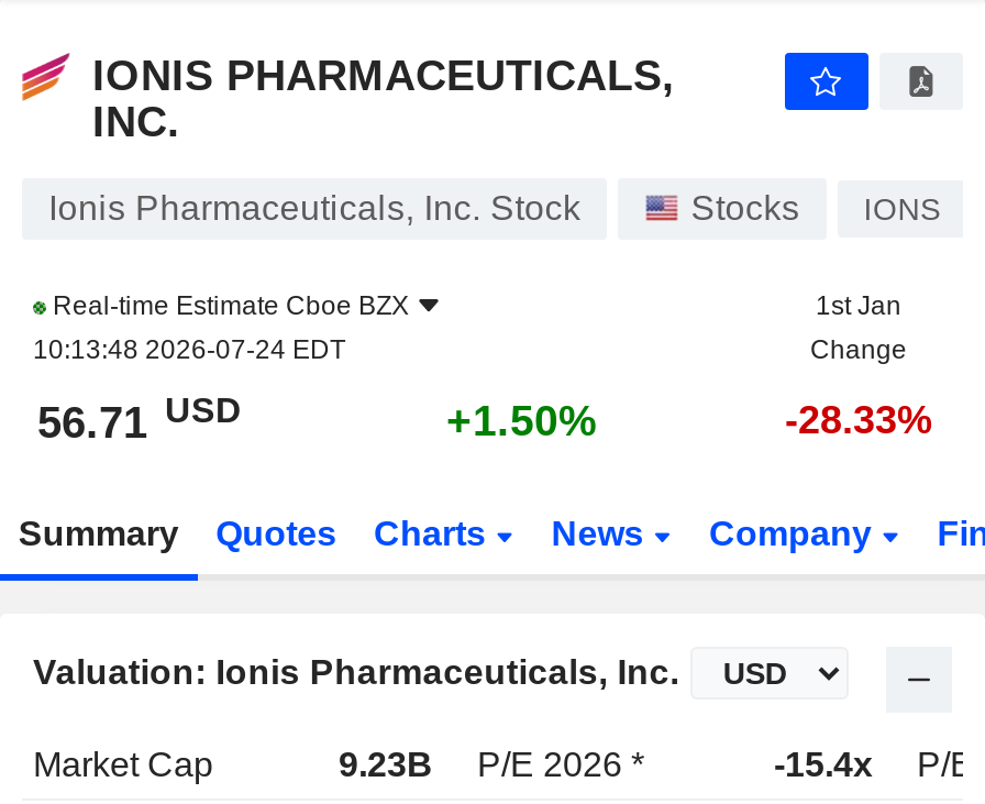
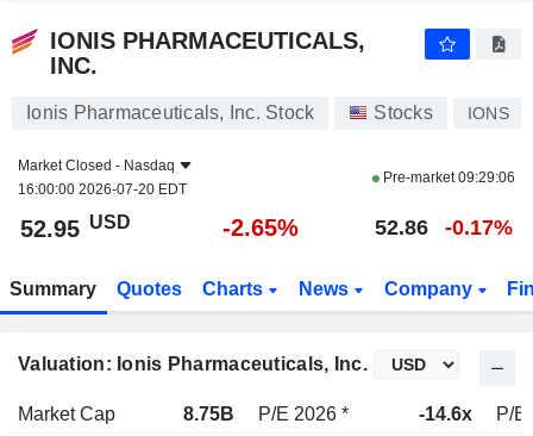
- Real-time Estimate Cboe BZX
- 10:13:48 2026-07-24 EDT
+ Market Closed - Nasdaq
+ 16:00:00 2026-07-20 EDT

- 1st Jan
- Change
+ Pre-market 09:29:06

- 56.71 USD
- +1.50%
- -28.33%
+ 52.95 USD
+ -2.65%
+ 52.86
+ -0.17%

- 9.23B P/E 2026 *
+ 8.75B P/E 2026 *

- -15.4x
+ -14.6x
